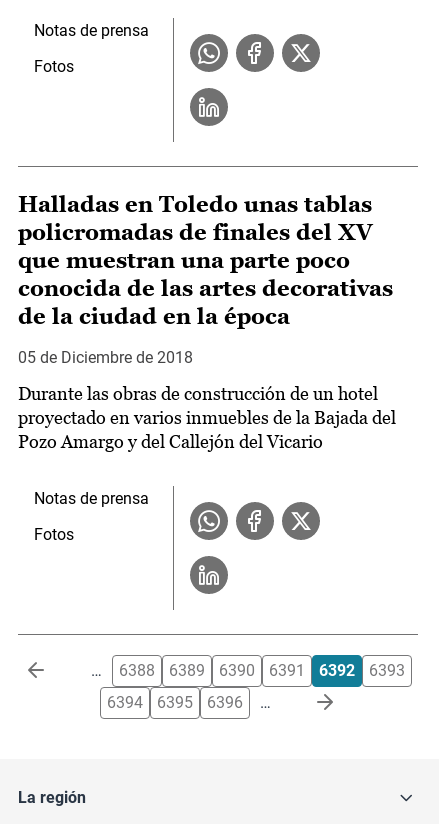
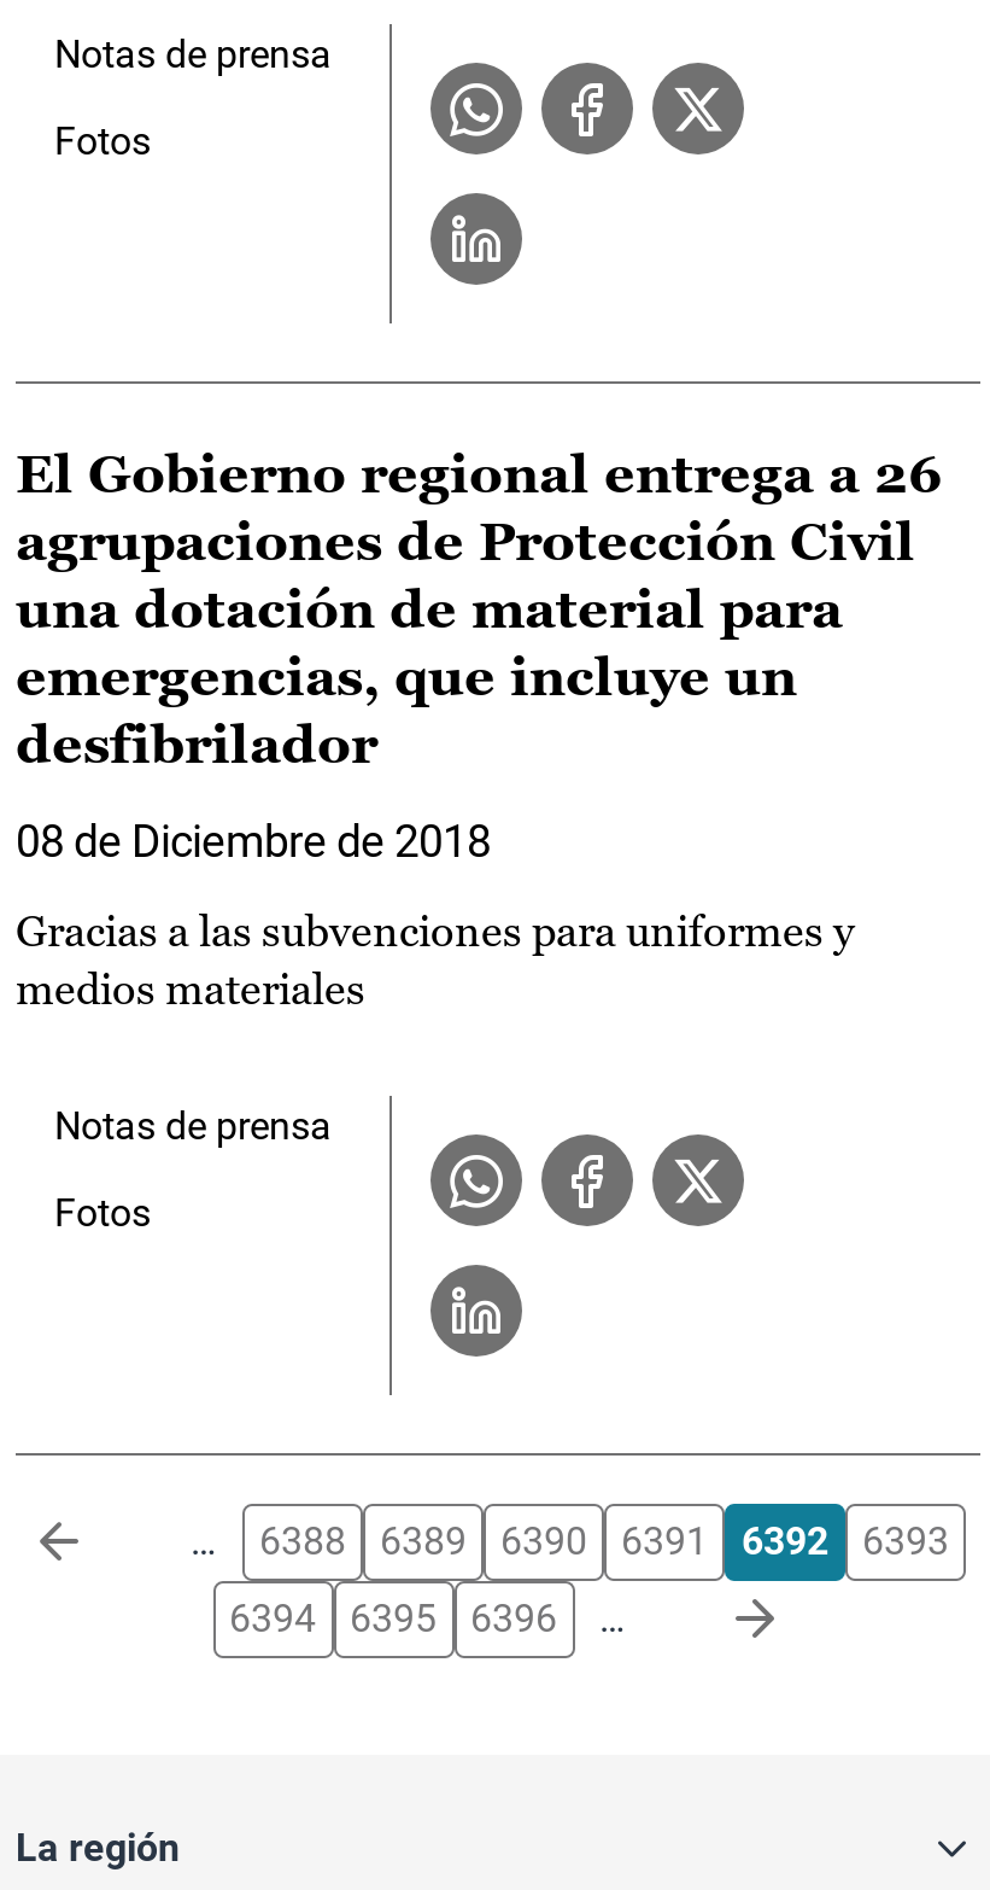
- Halladas en Toledo unas tablas
- policromadas de finales del XV
- que muestran una parte poco
- conocida de las artes decorativas
- de la ciudad en la época
+ El Gobierno regional entrega a 26
+ agrupaciones de Protección Civil
+ una dotación de material para
+ emergencias, que incluye un
+ desfibrilador

- 05 de Diciembre de 2018
+ 08 de Diciembre de 2018

- Durante las obras de construcción de un hotel
- proyectado en varios inmuebles de la Bajada del
- Pozo Amargo y del Callejón del Vicario
+ Gracias a las subvenciones para uniformes y
+ medios materiales
